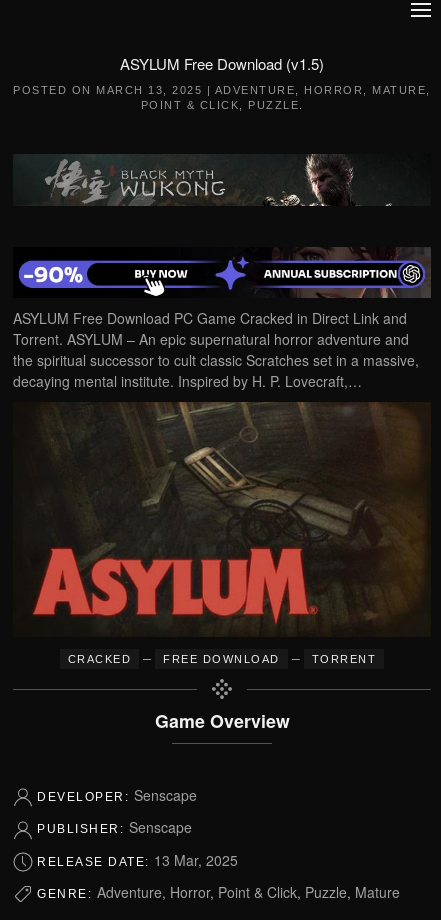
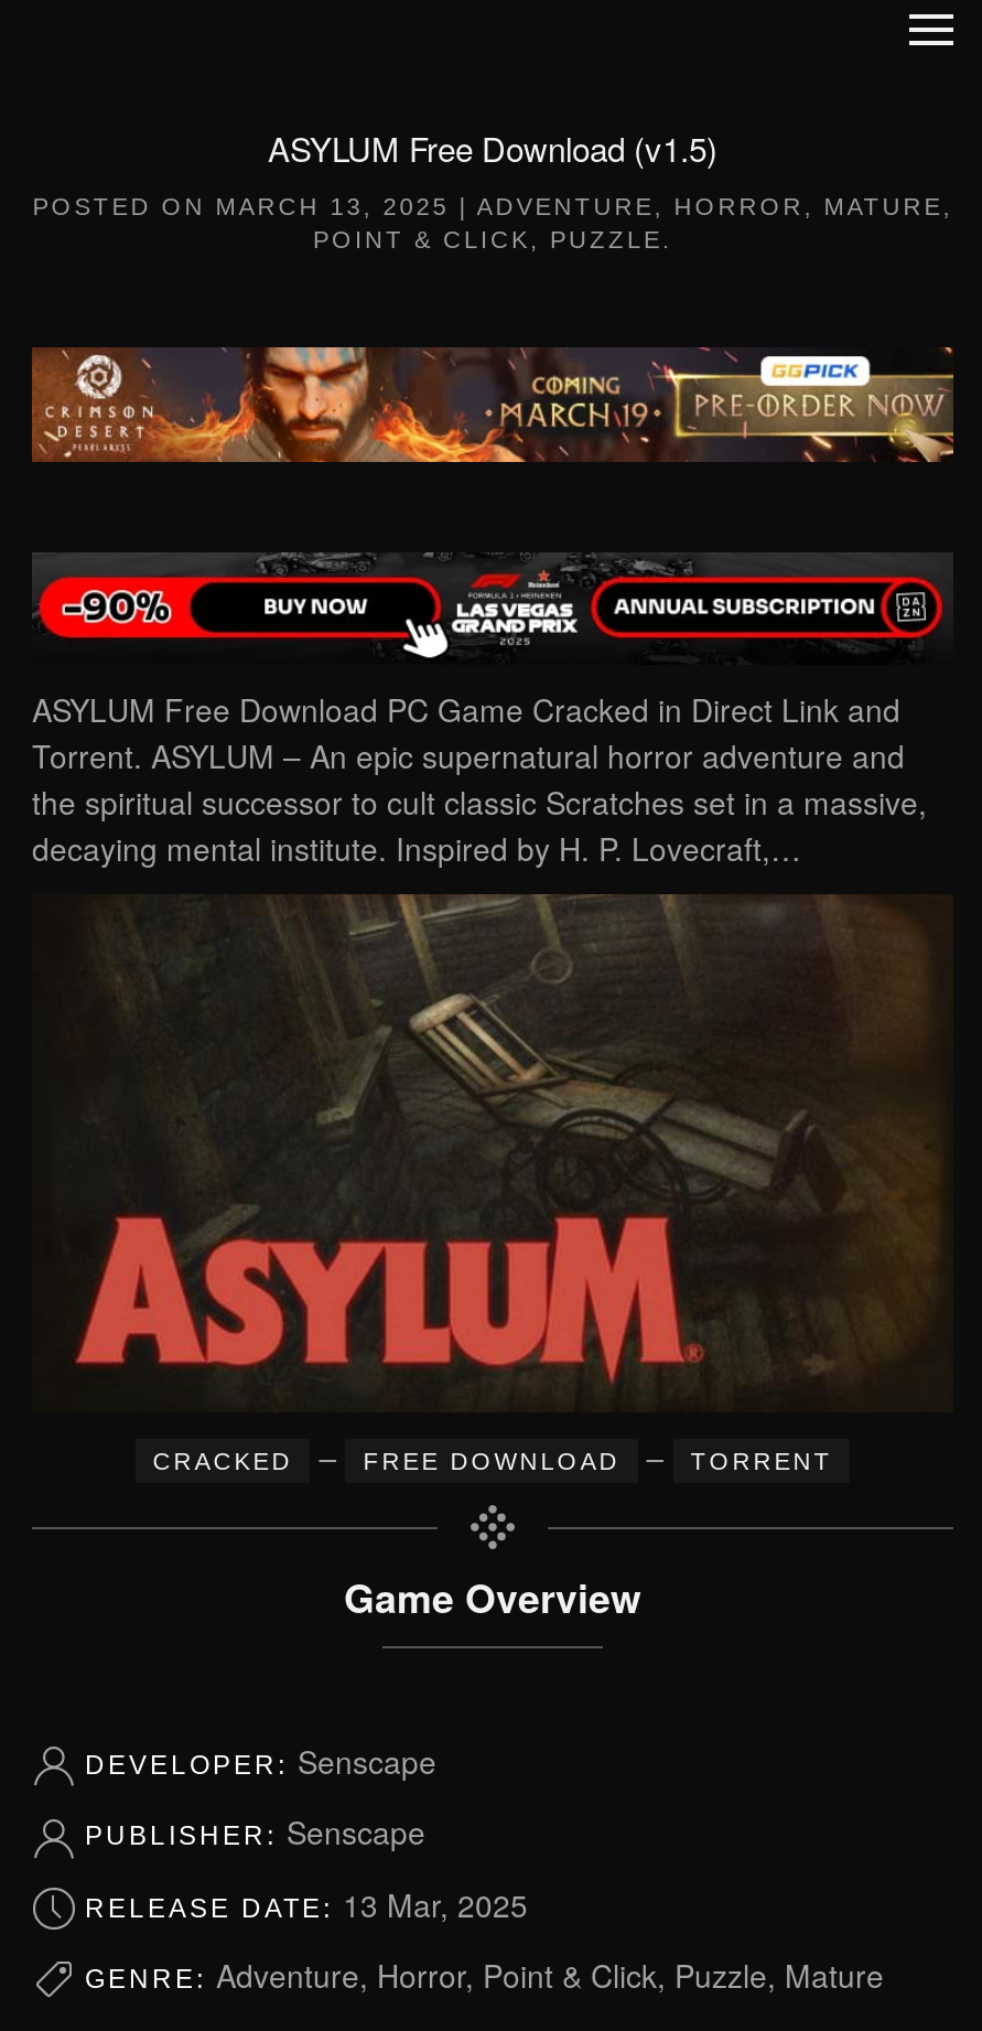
- [image]
+ [image]

- [image]
+ [image]
